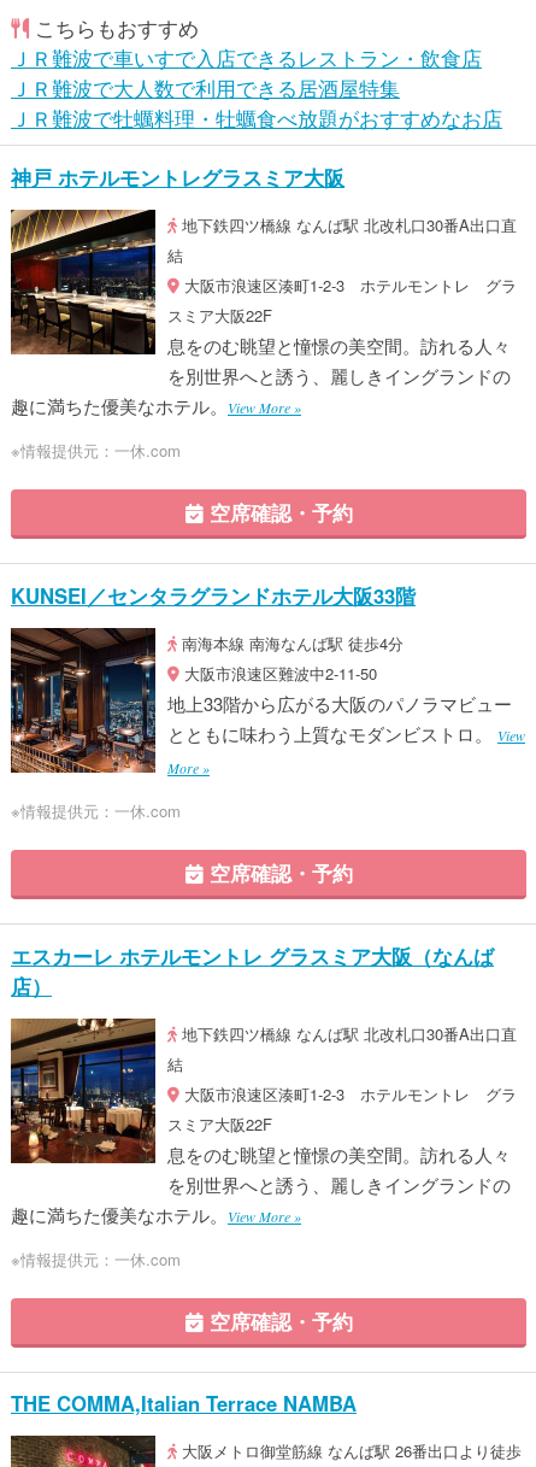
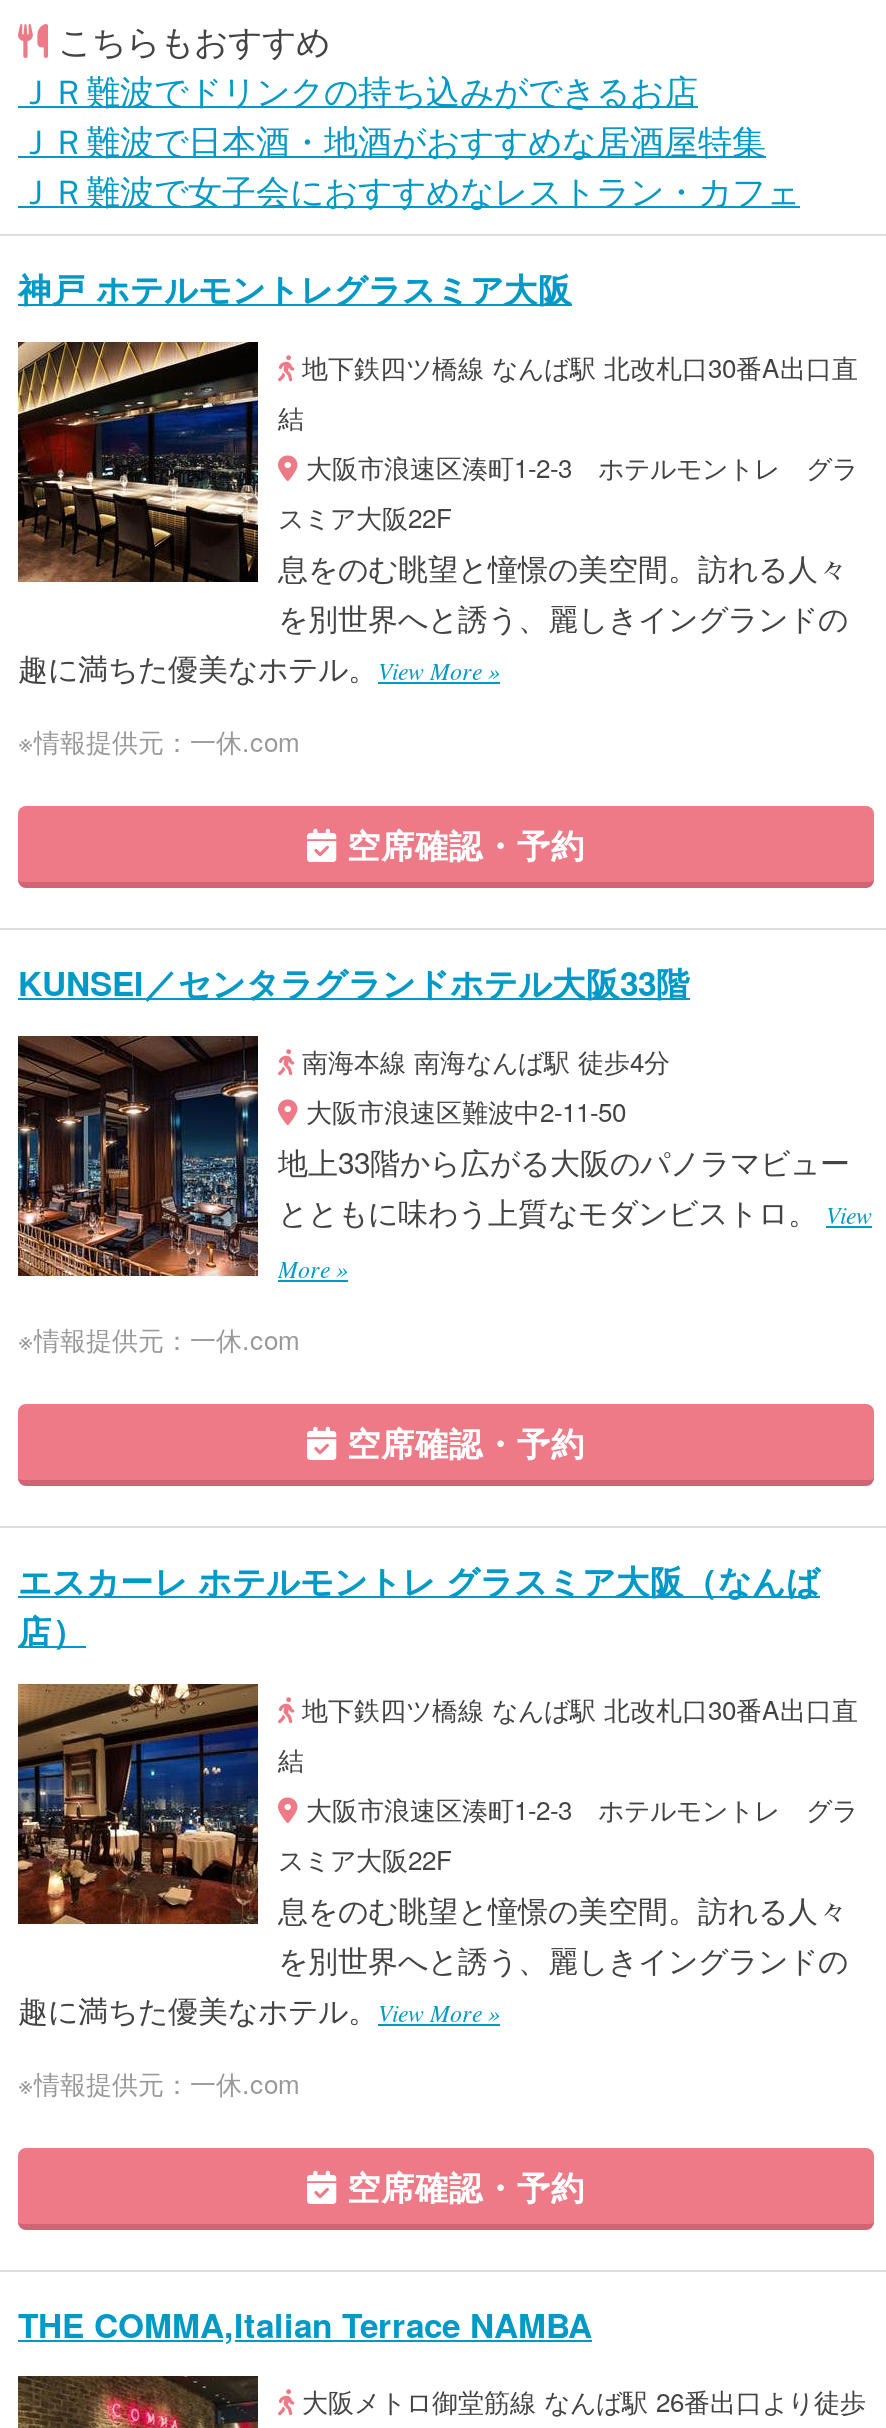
- ＪＲ難波で車いすで入店できるレストラン・飲食店
- ＪＲ難波で大人数で利用できる居酒屋特集
- ＪＲ難波で牡蠣料理・牡蠣食べ放題がおすすめなお店
+ ＪＲ難波でドリンクの持ち込みができるお店
+ ＪＲ難波で日本酒・地酒がおすすめな居酒屋特集
+ ＪＲ難波で女子会におすすめなレストラン・カフェ
